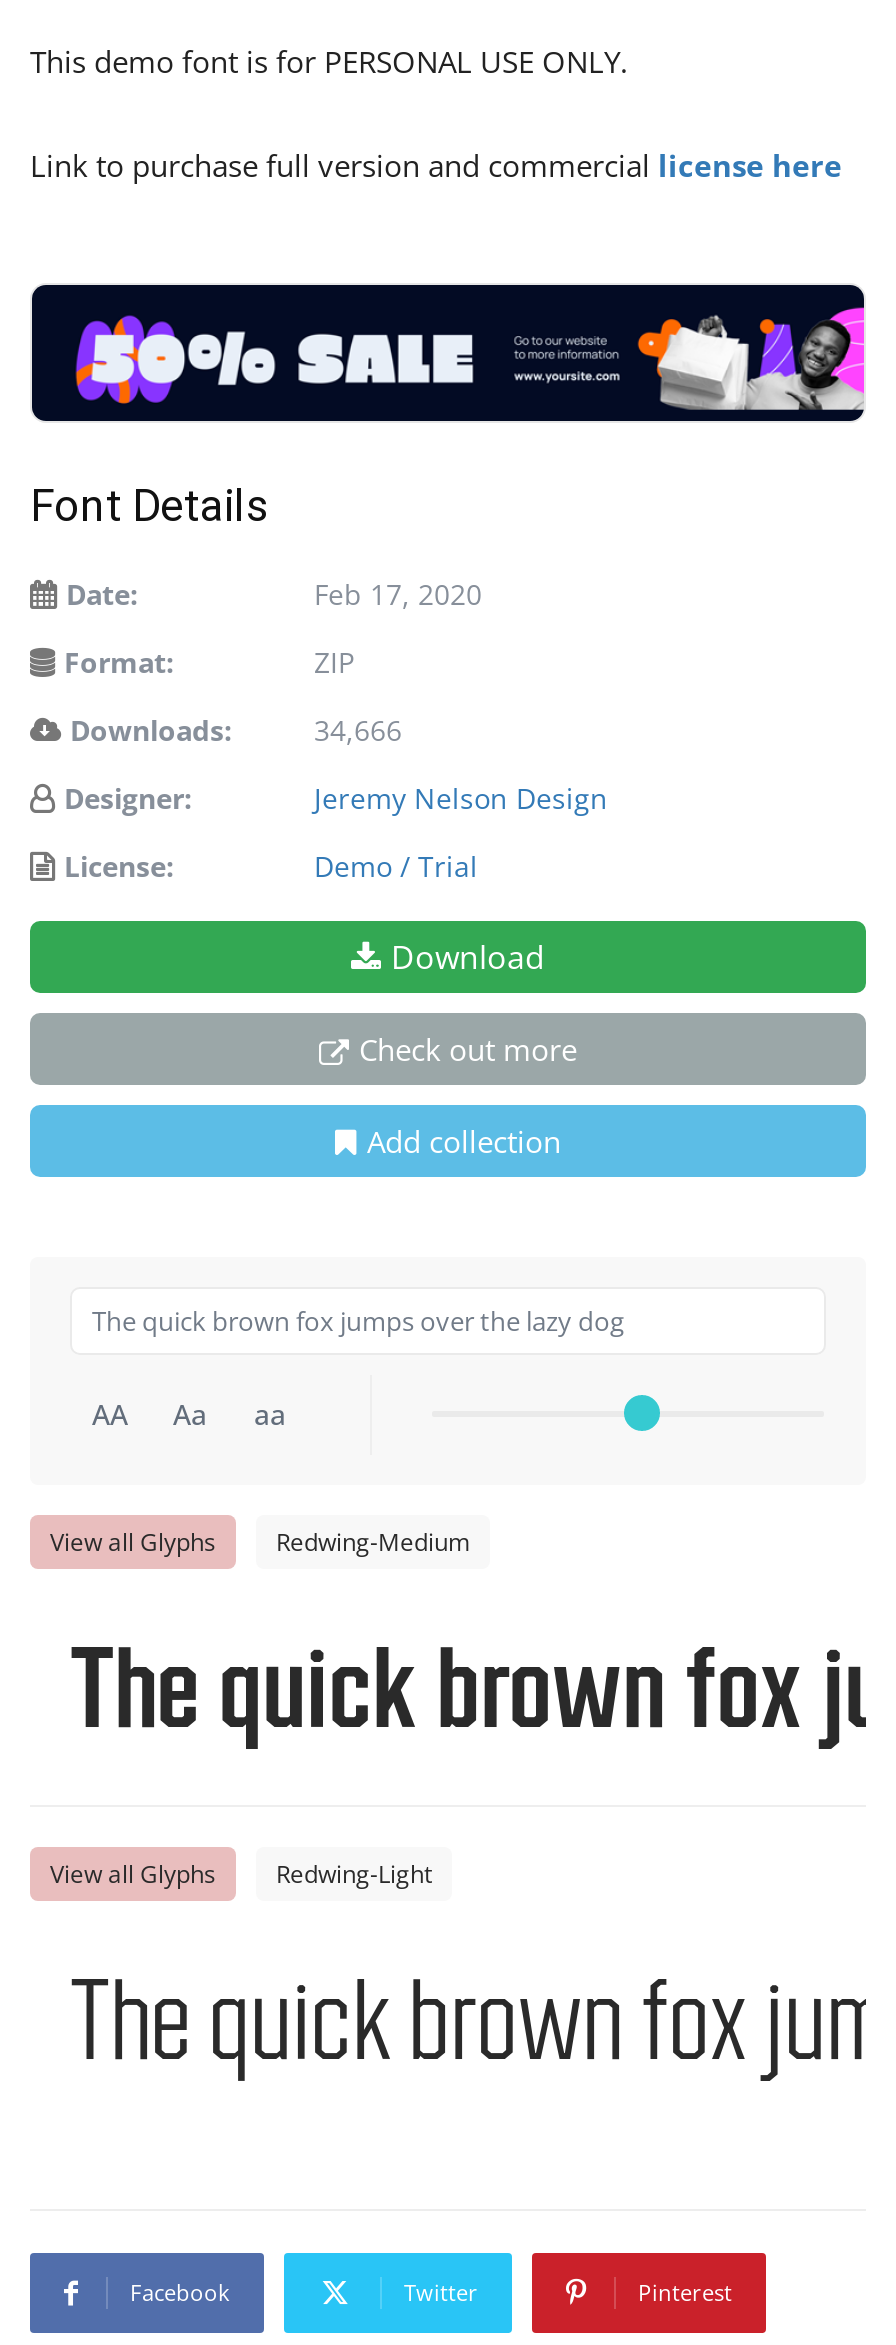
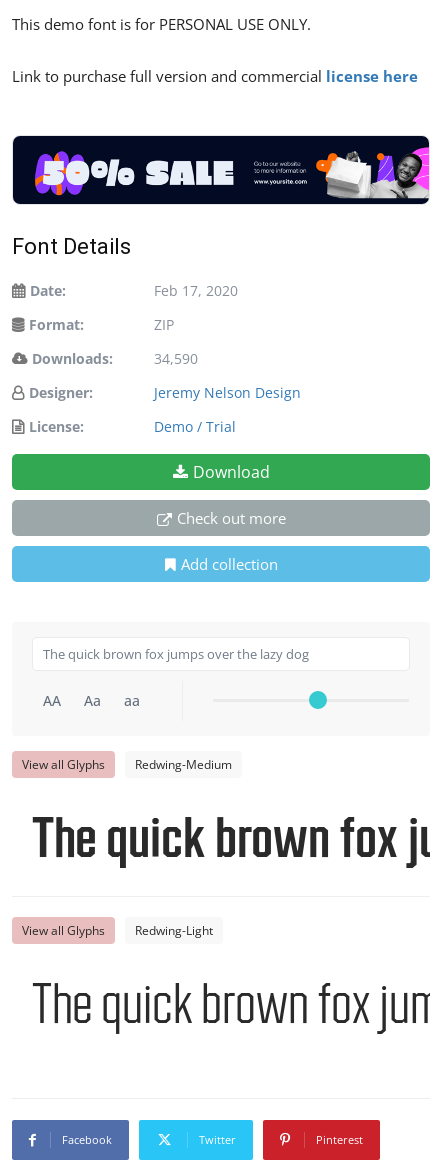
- 34,666
+ 34,590
